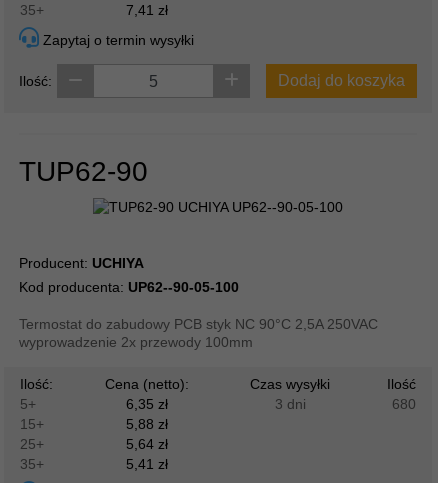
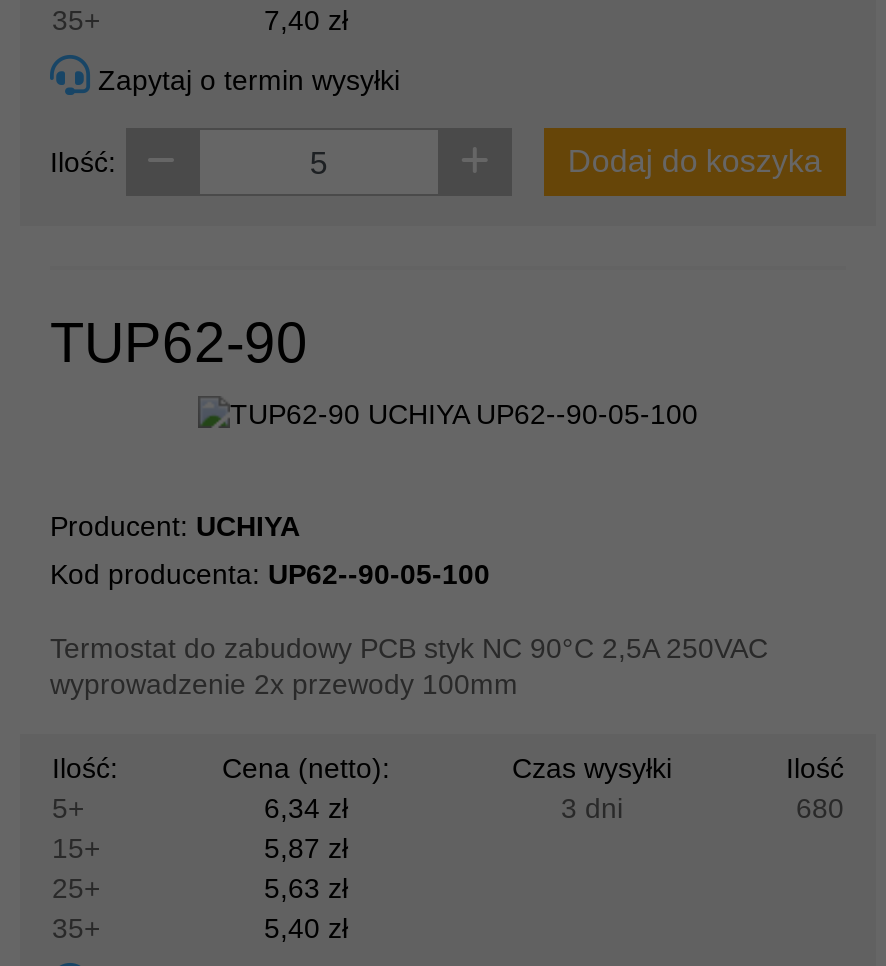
- 7,41 zł
+ 7,40 zł

- 6,35 zł
+ 6,34 zł

- 5,88 zł
+ 5,87 zł

- 5,64 zł
+ 5,63 zł

- 5,41 zł
+ 5,40 zł
